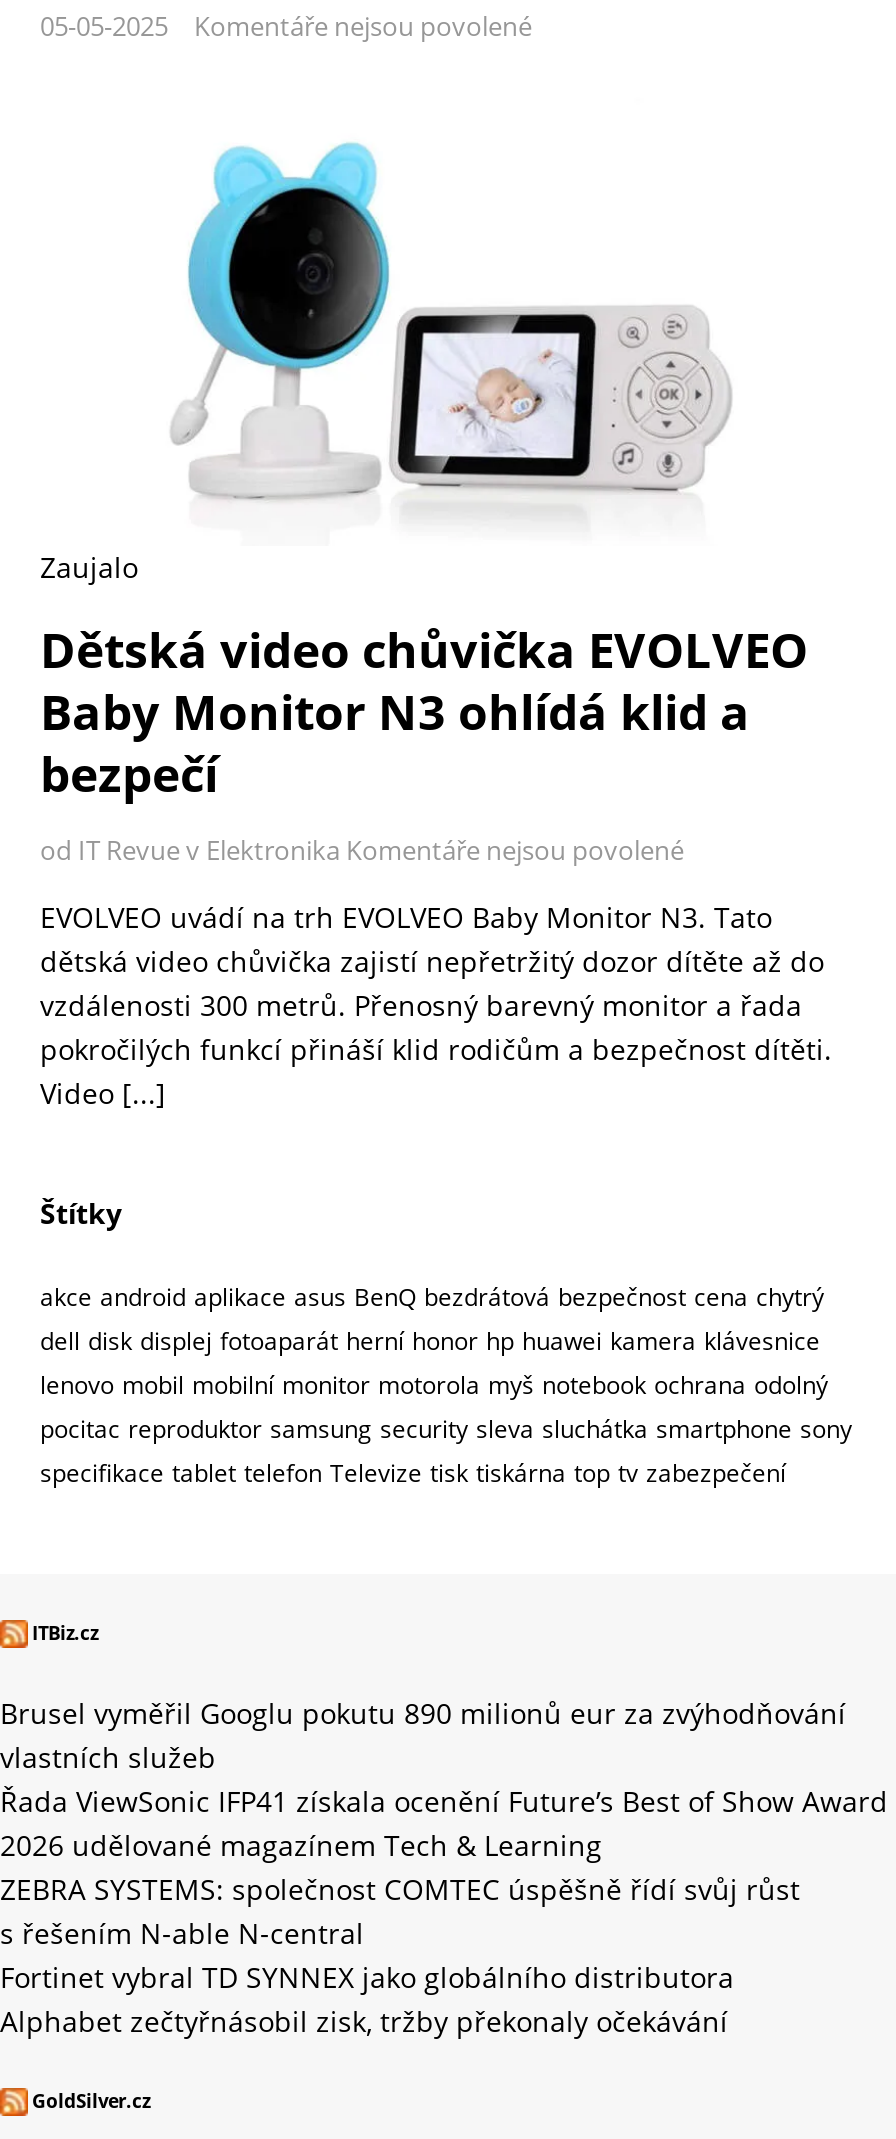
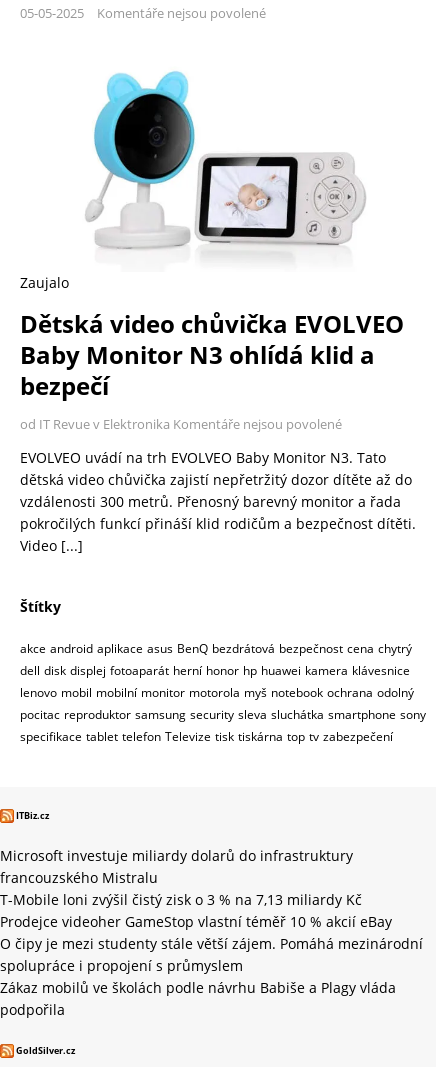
- Brusel vyměřil Googlu pokutu 890 milionů eur za zvýhodňování
- vlastních služeb
- Řada ViewSonic IFP41 získala ocenění Future’s Best of Show Award
- 2026 udělované magazínem Tech & Learning
- ZEBRA SYSTEMS: společnost COMTEC úspěšně řídí svůj růst
- s řešením N-able N-central
- Fortinet vybral TD SYNNEX jako globálního distributora
- Alphabet zečtyřnásobil zisk, tržby překonaly očekávání
+ Microsoft investuje miliardy dolarů do infrastruktury
+ francouzského Mistralu
+ T-Mobile loni zvýšil čistý zisk o 3 % na 7,13 miliardy Kč
+ Prodejce videoher GameStop vlastní téměř 10 % akcií eBay
+ O čipy je mezi studenty stále větší zájem. Pomáhá mezinárodní
+ spolupráce i propojení s průmyslem
+ Zákaz mobilů ve školách podle návrhu Babiše a Plagy vláda
+ podpořila
